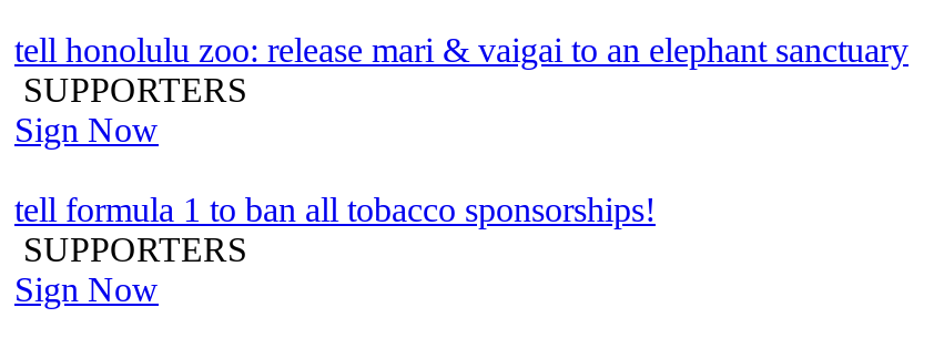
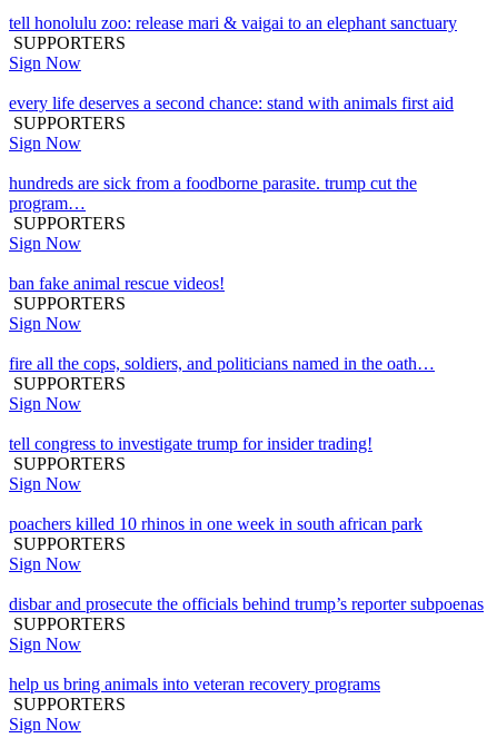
- tell formula 1 to ban all tobacco sponsorships!
+ every life deserves a second chance: stand with animals first aid
+ SUPPORTERS
+ Sign Now
+ hundreds are sick from a foodborne parasite. trump cut the
+ program…
+ SUPPORTERS
+ Sign Now
+ ban fake animal rescue videos!
+ SUPPORTERS
+ Sign Now
+ fire all the cops, soldiers, and politicians named in the oath…
+ SUPPORTERS
+ Sign Now
+ tell congress to investigate trump for insider trading!
+ SUPPORTERS
+ Sign Now
+ poachers killed 10 rhinos in one week in south african park
+ SUPPORTERS
+ Sign Now
+ disbar and prosecute the officials behind trump’s reporter subpoenas
+ SUPPORTERS
+ Sign Now
+ help us bring animals into veteran recovery programs
